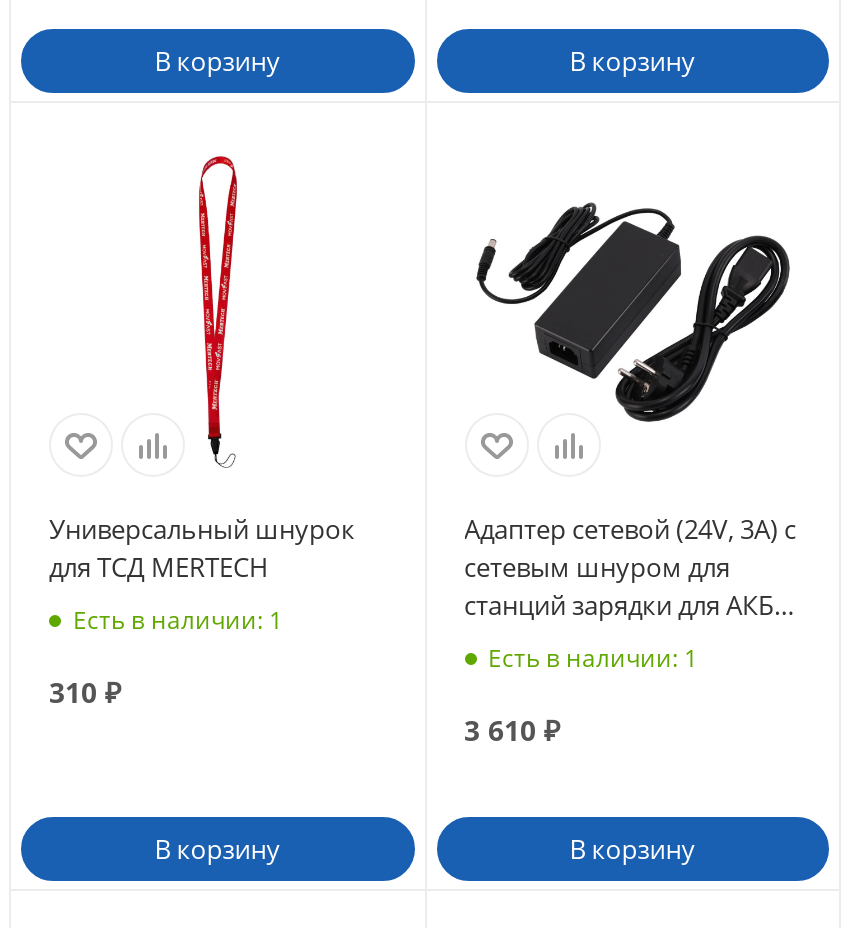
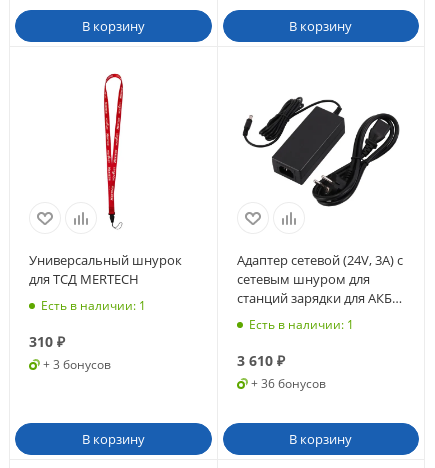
+ + 3 бонусов

+ + 36 бонусов
